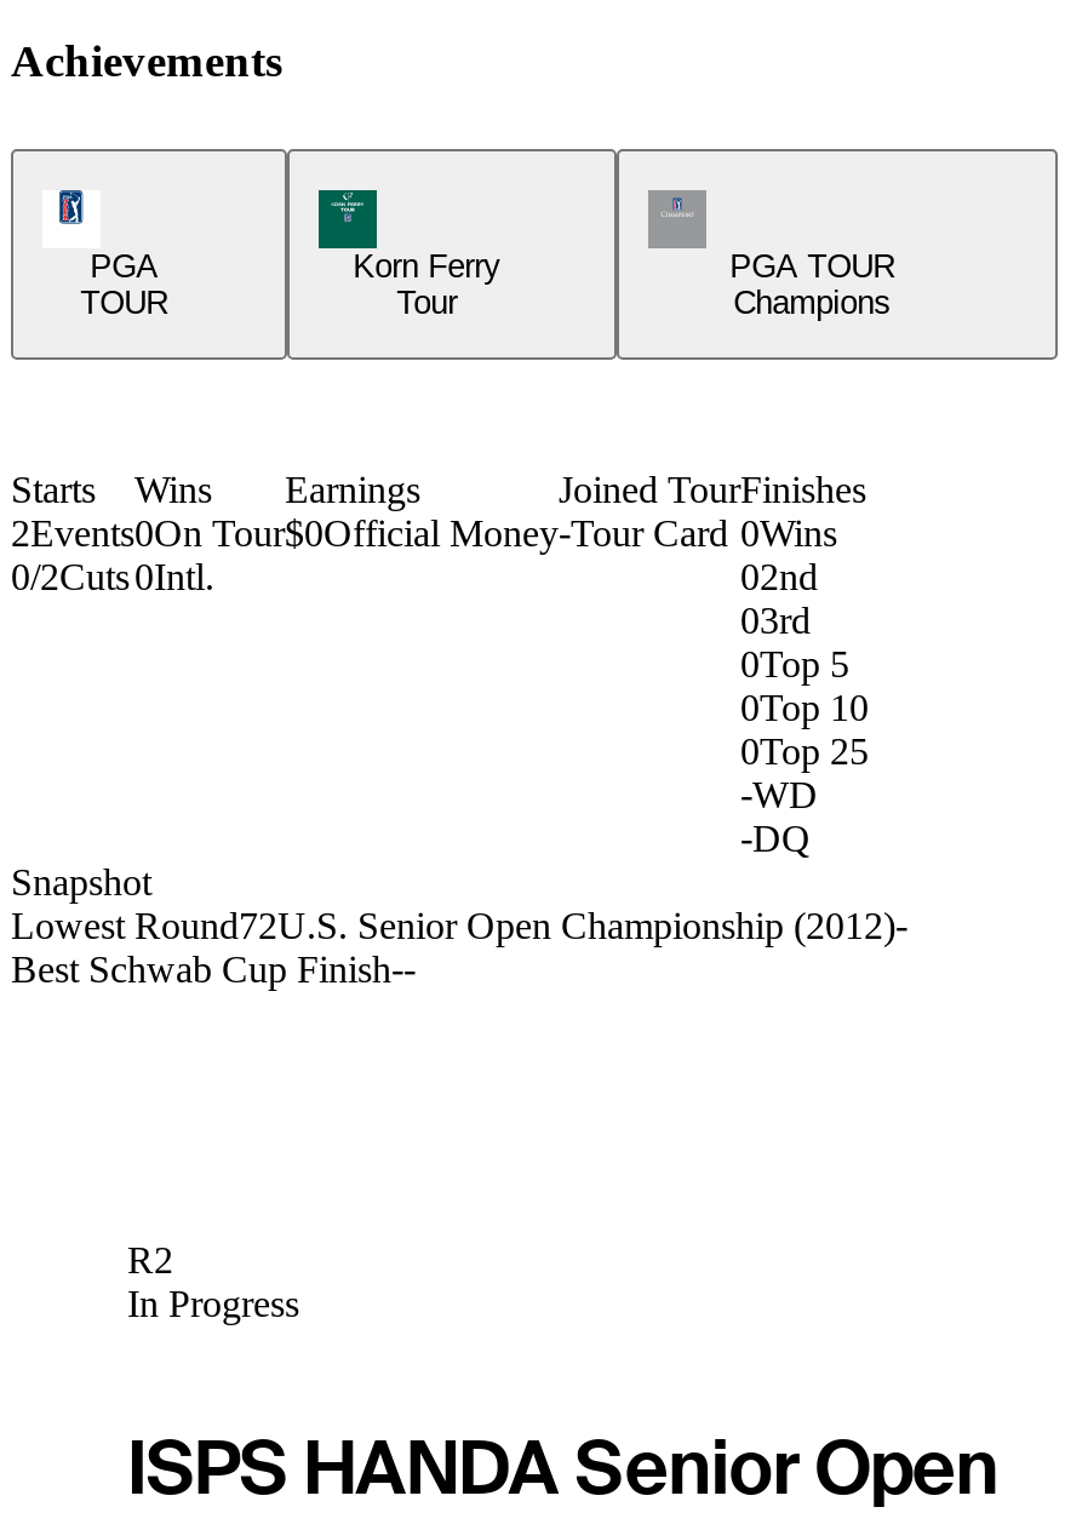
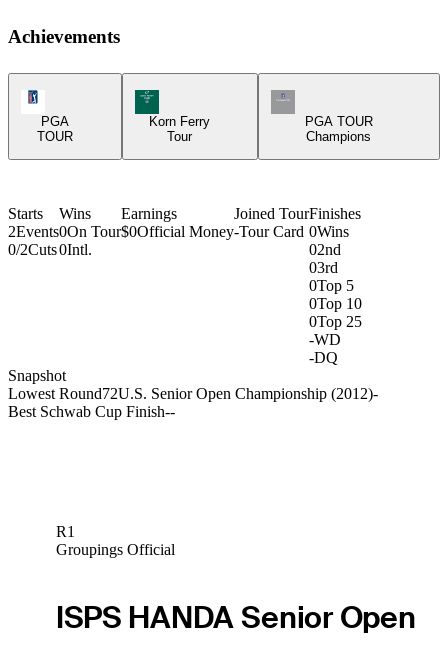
- R2
- In Progress
+ R1
+ Groupings Official
